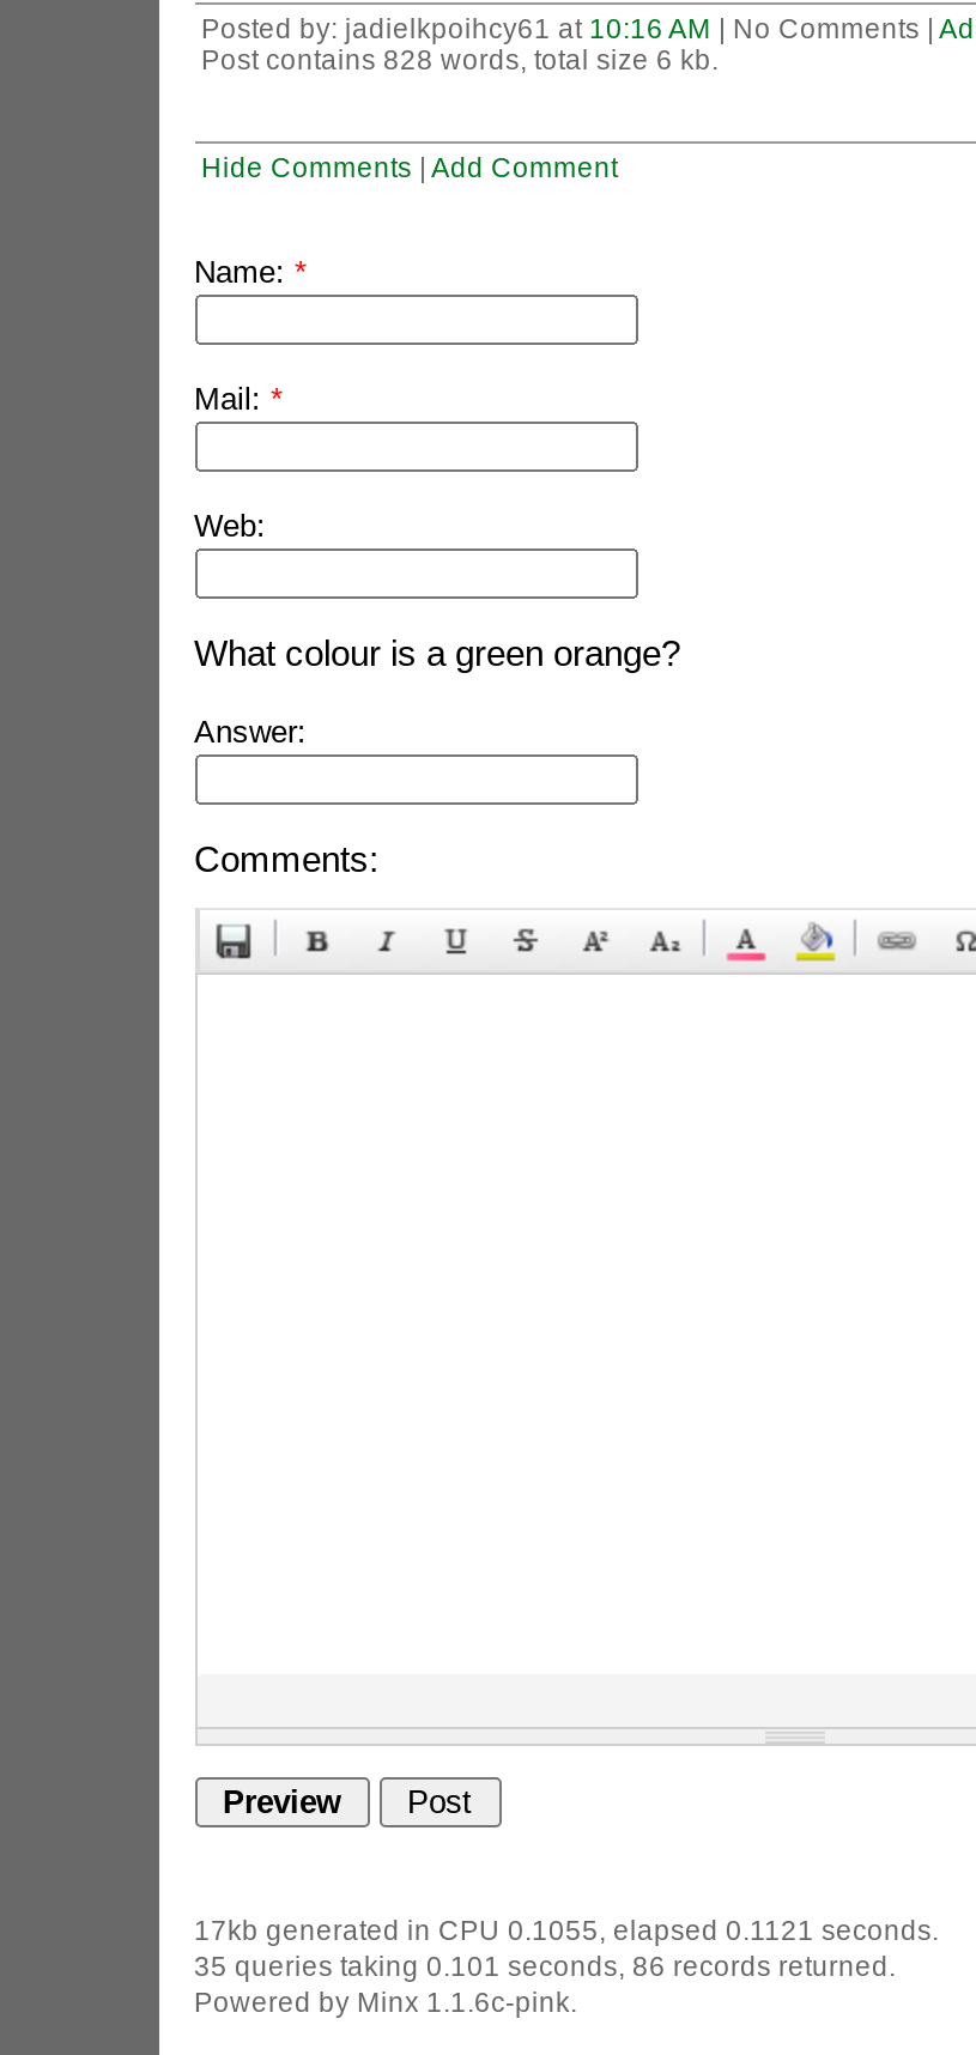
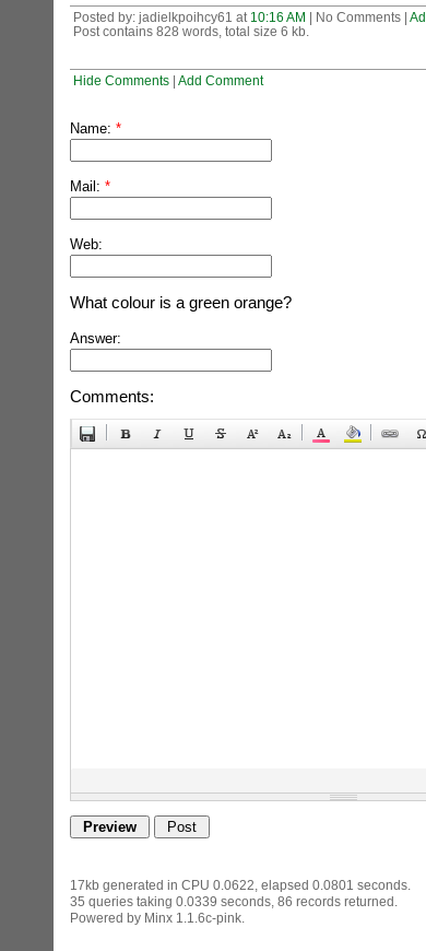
- 17kb generated in CPU 0.1055, elapsed 0.1121 seconds.
+ 17kb generated in CPU 0.0622, elapsed 0.0801 seconds.

- 35 queries taking 0.101 seconds, 86 records returned.
+ 35 queries taking 0.0339 seconds, 86 records returned.
